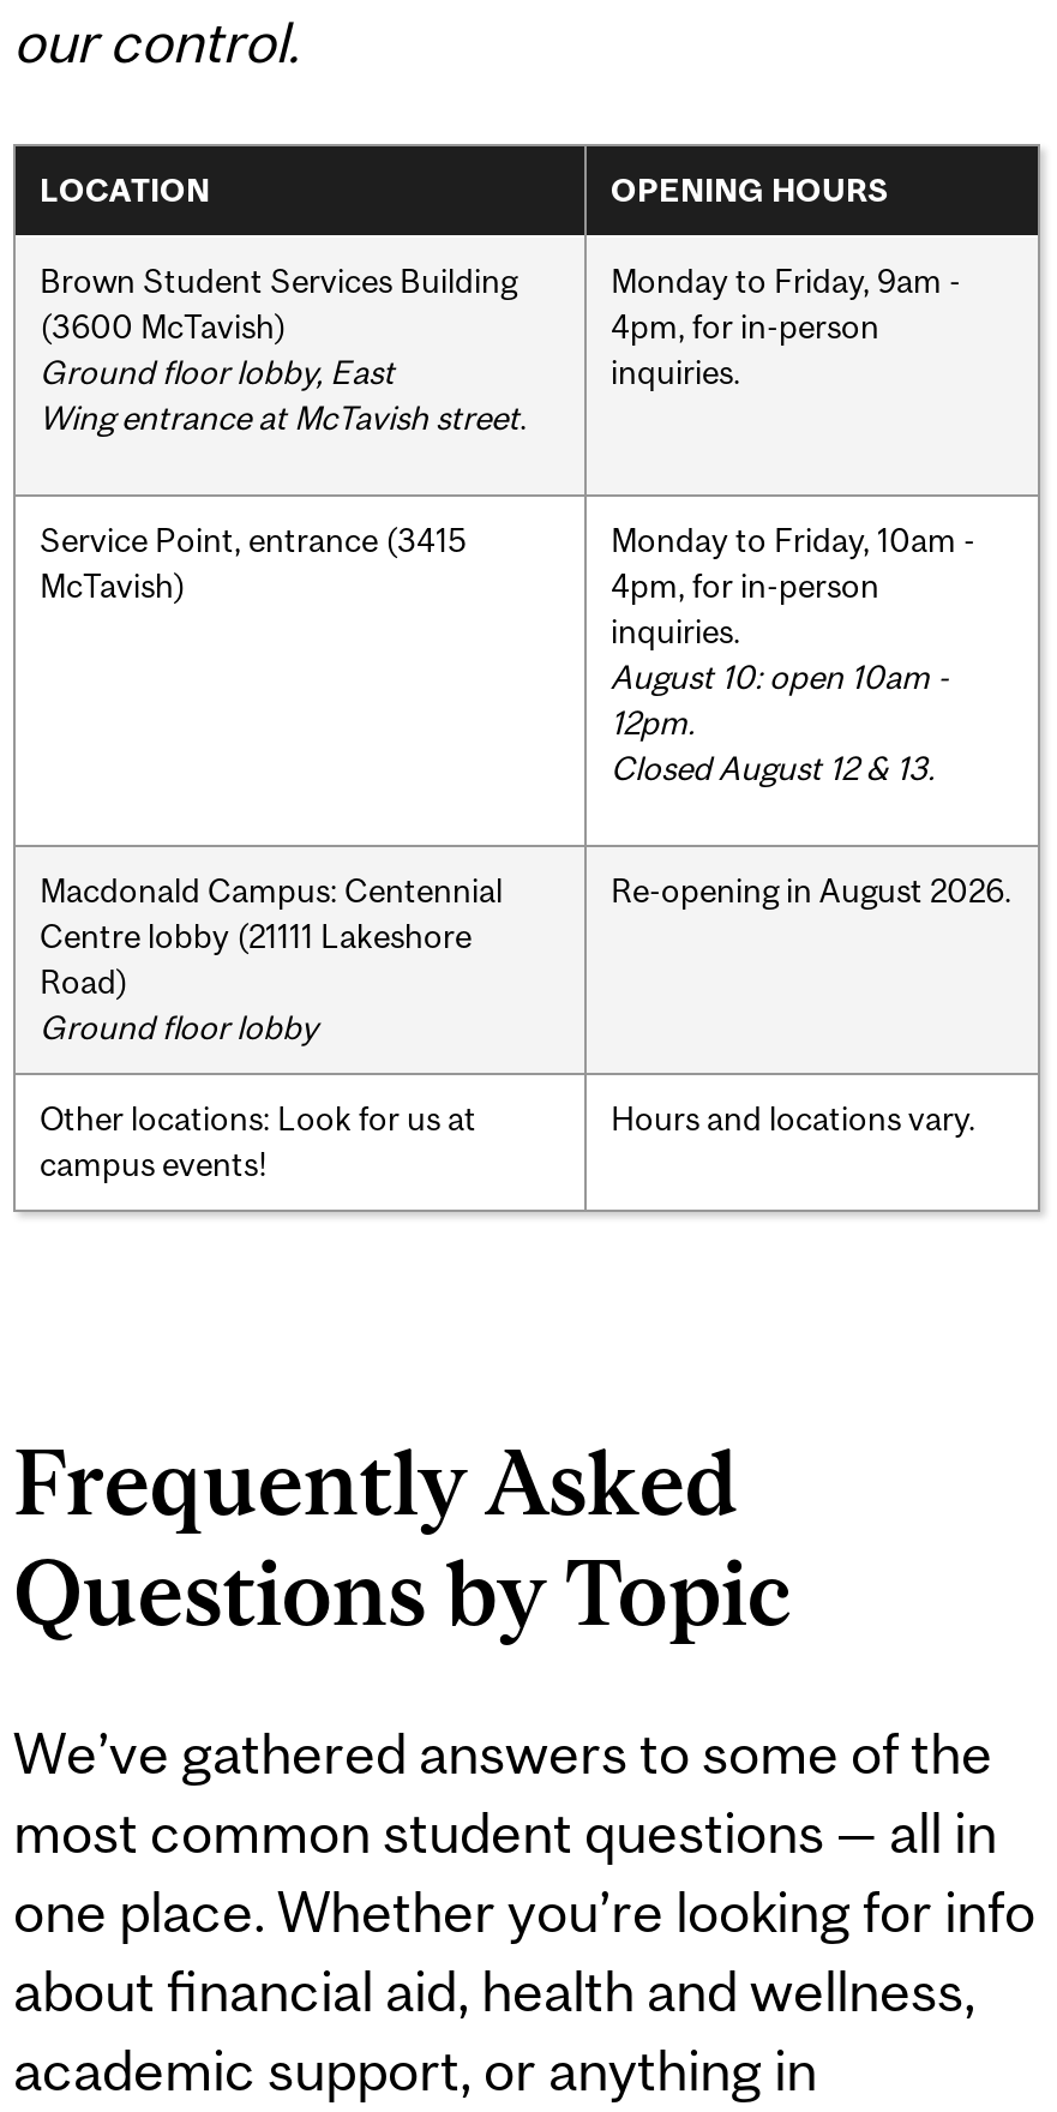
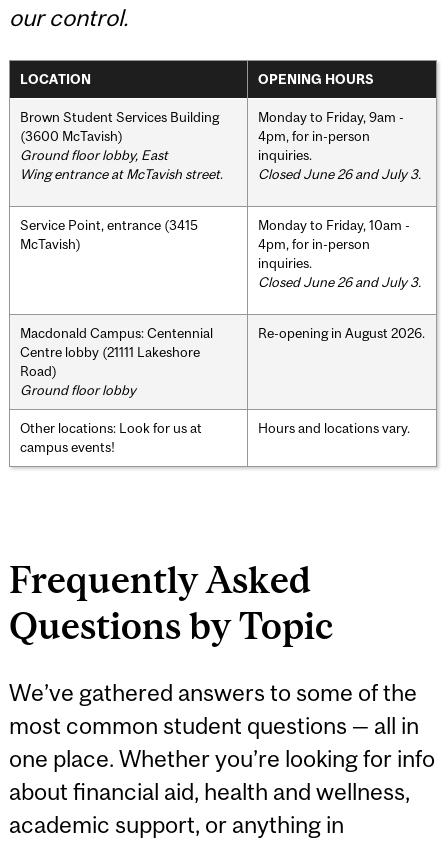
+ Closed June 26 and July 3.

- August 10: open 10am -
- 12pm.
- Closed August 12 & 13.
+ Closed June 26 and July 3.
